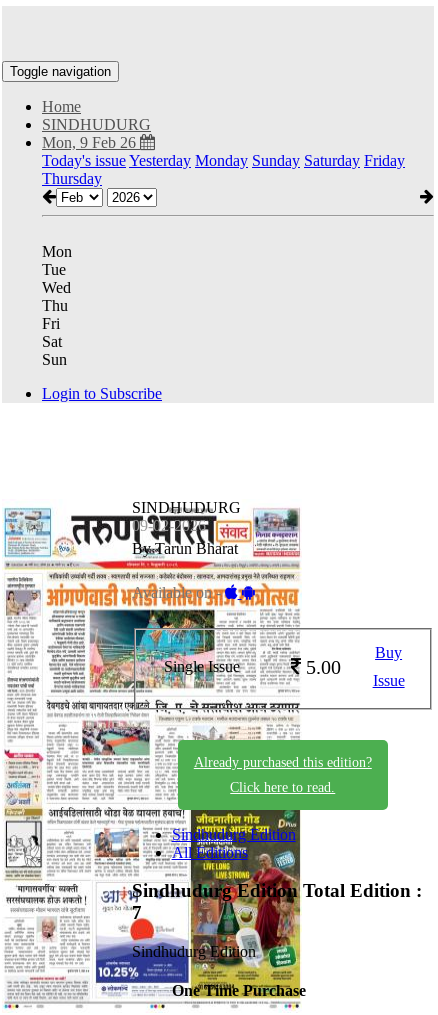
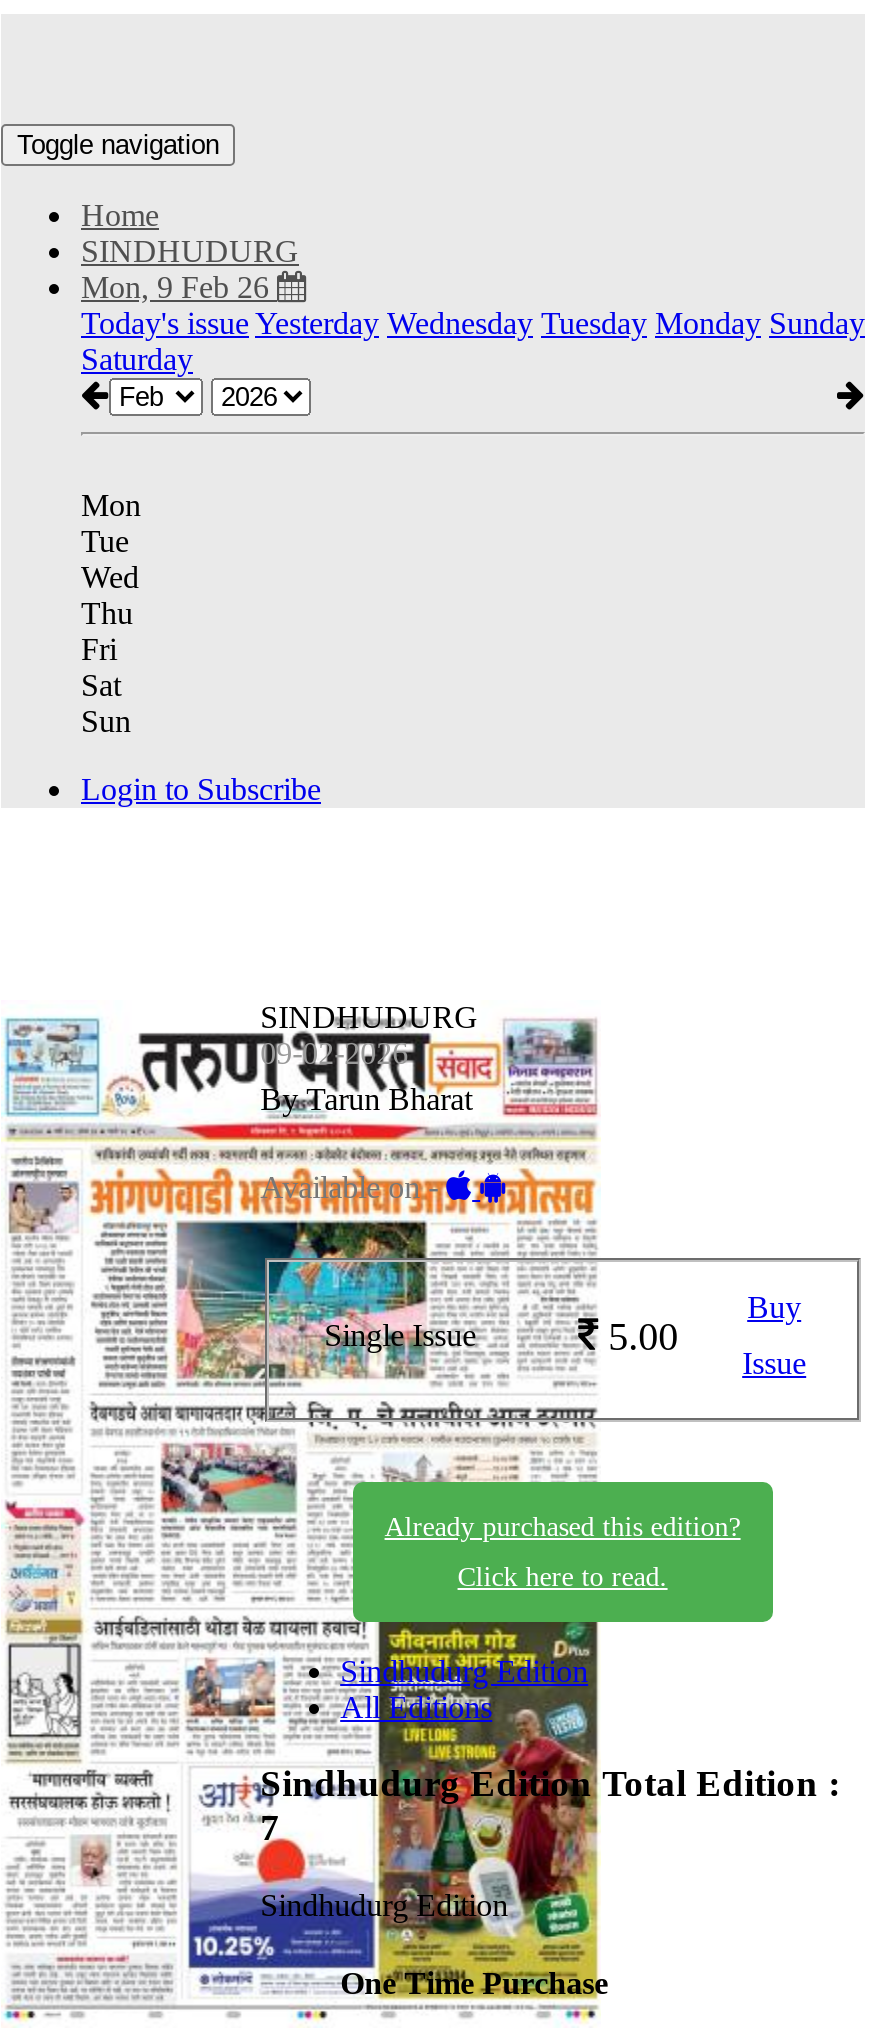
- Today's issue Yesterday Monday Sunday Saturday Friday
- Thursday
+ Today's issue Yesterday Wednesday Tuesday Monday Sunday
+ Saturday
